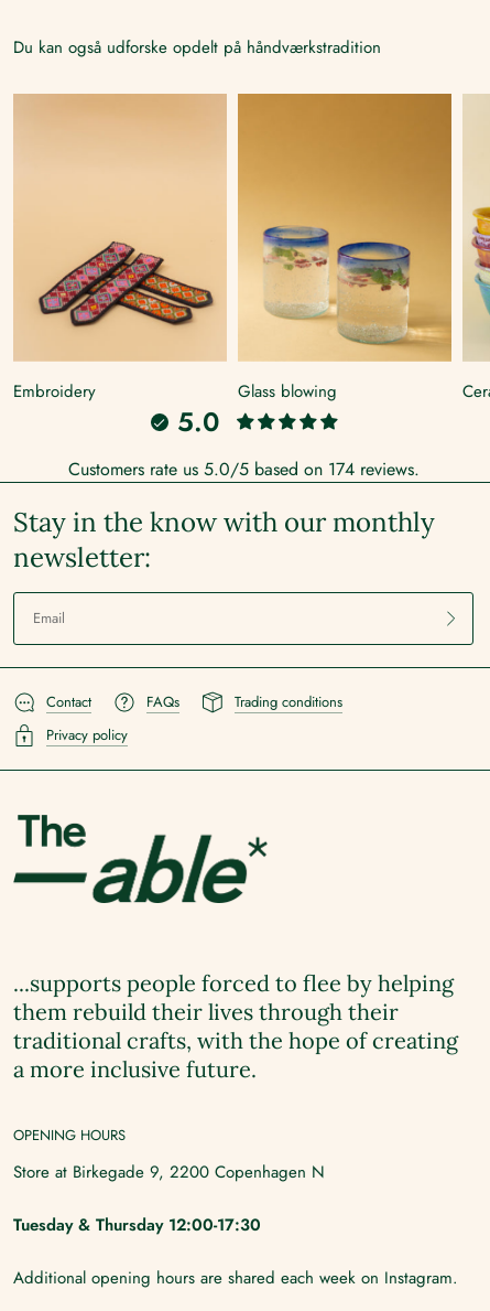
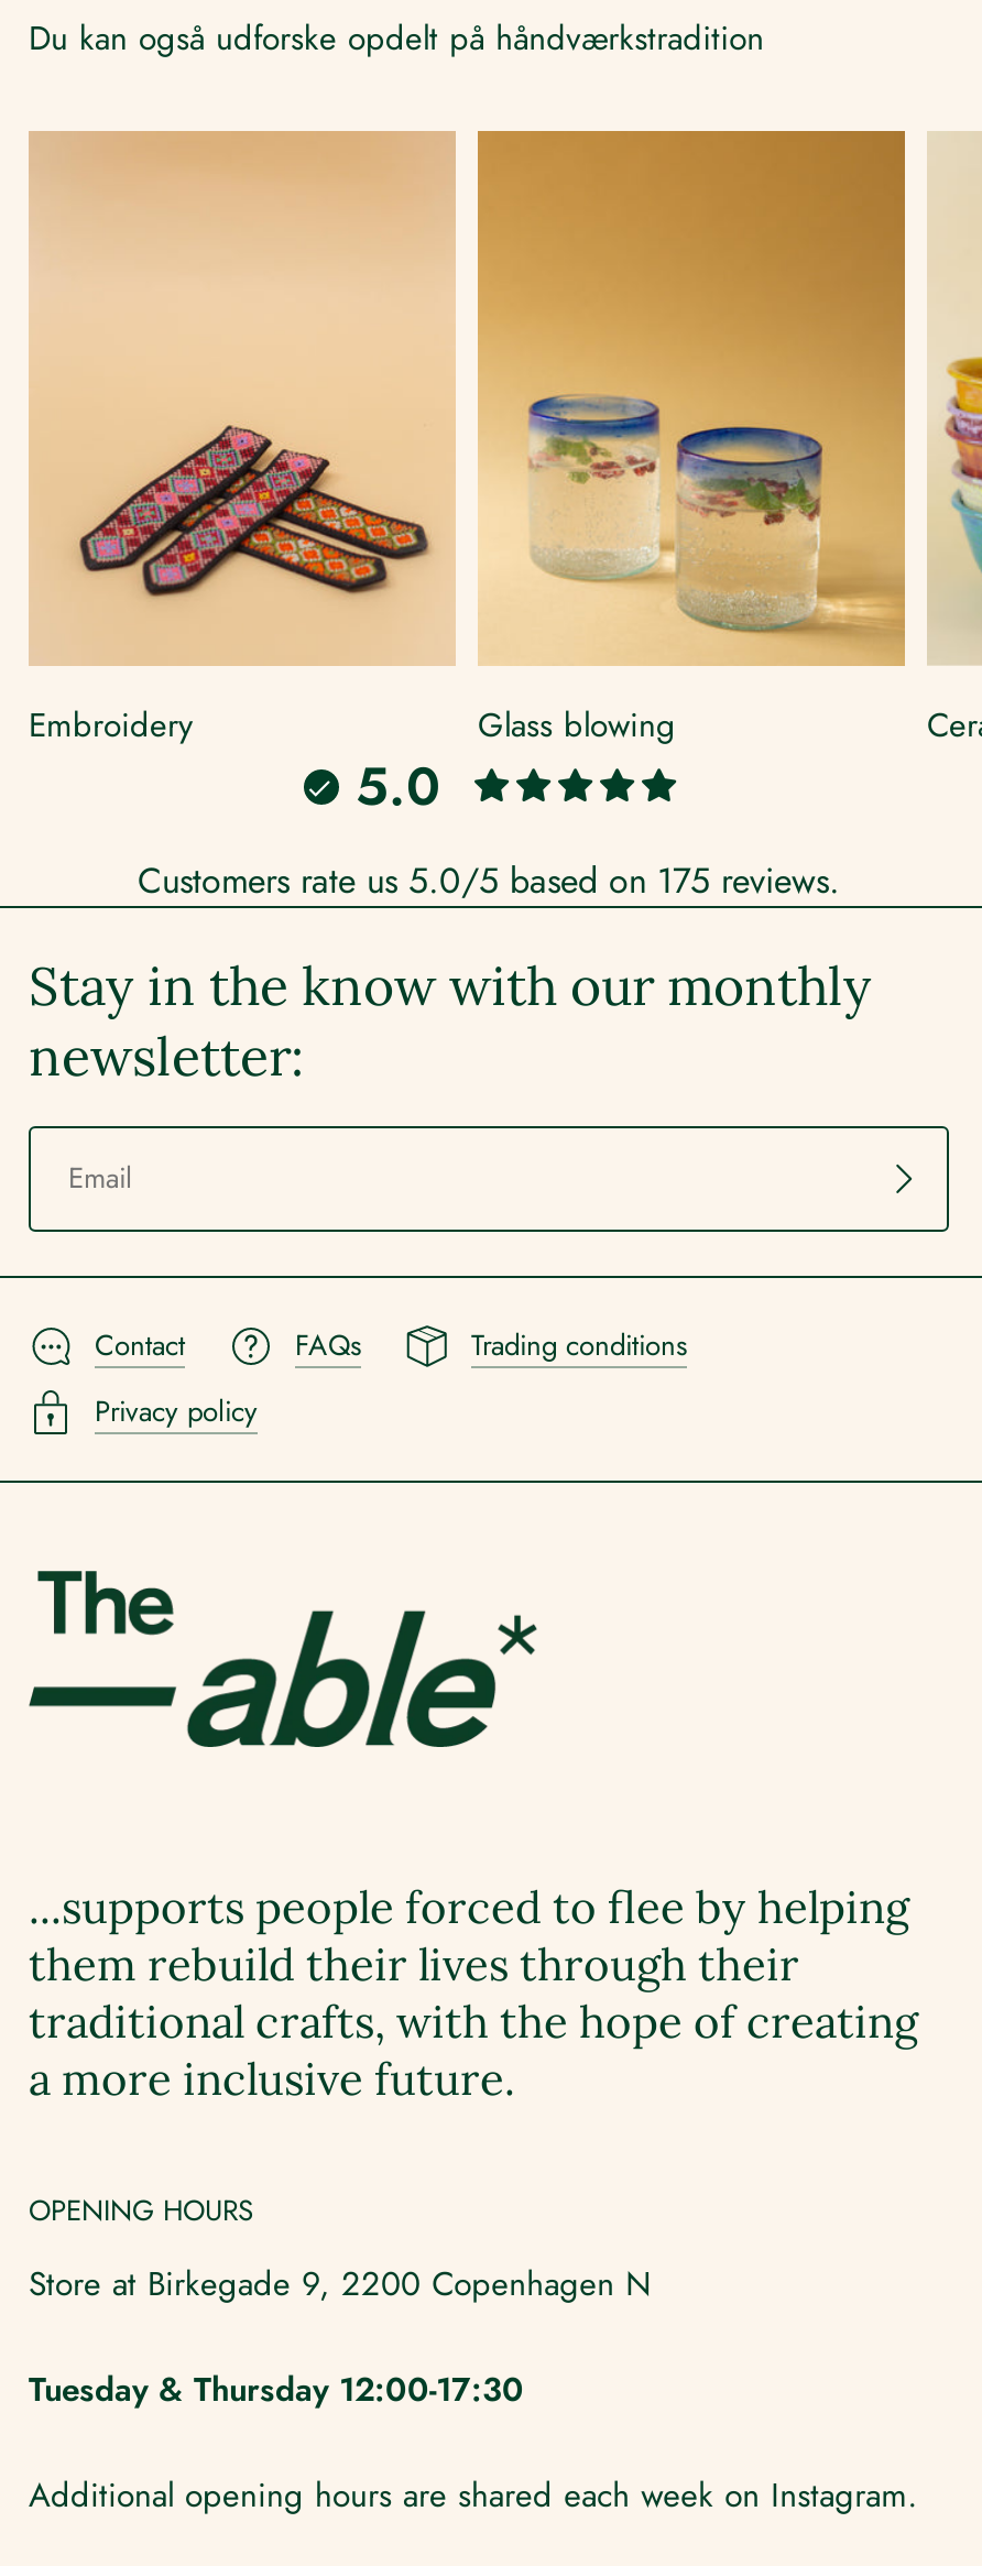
- Customers rate us 5.0/5 based on 174 reviews.
+ Customers rate us 5.0/5 based on 175 reviews.
